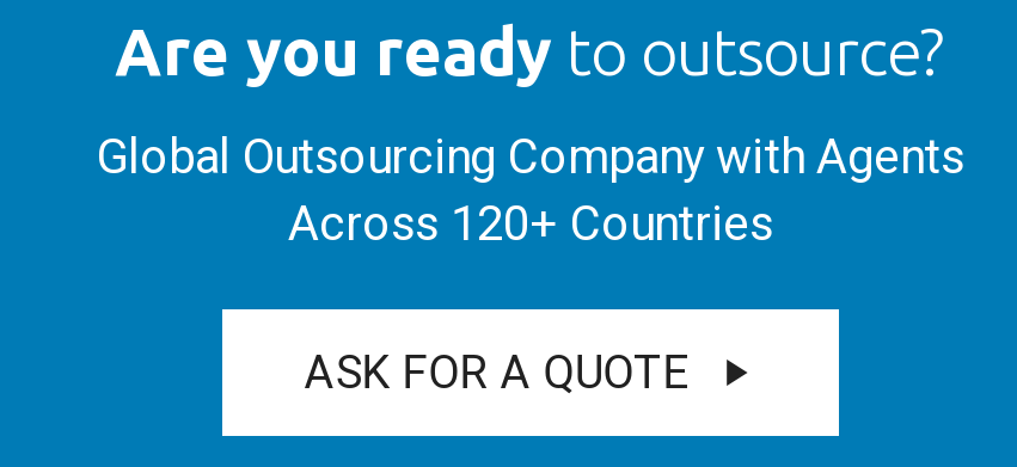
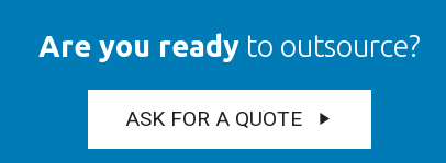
- Global Outsourcing Company with Agents
- Across 120+ Countries
